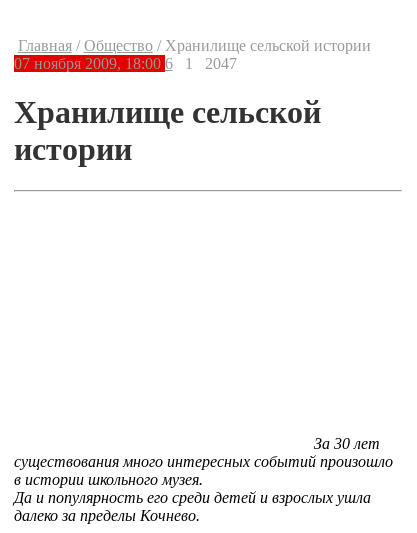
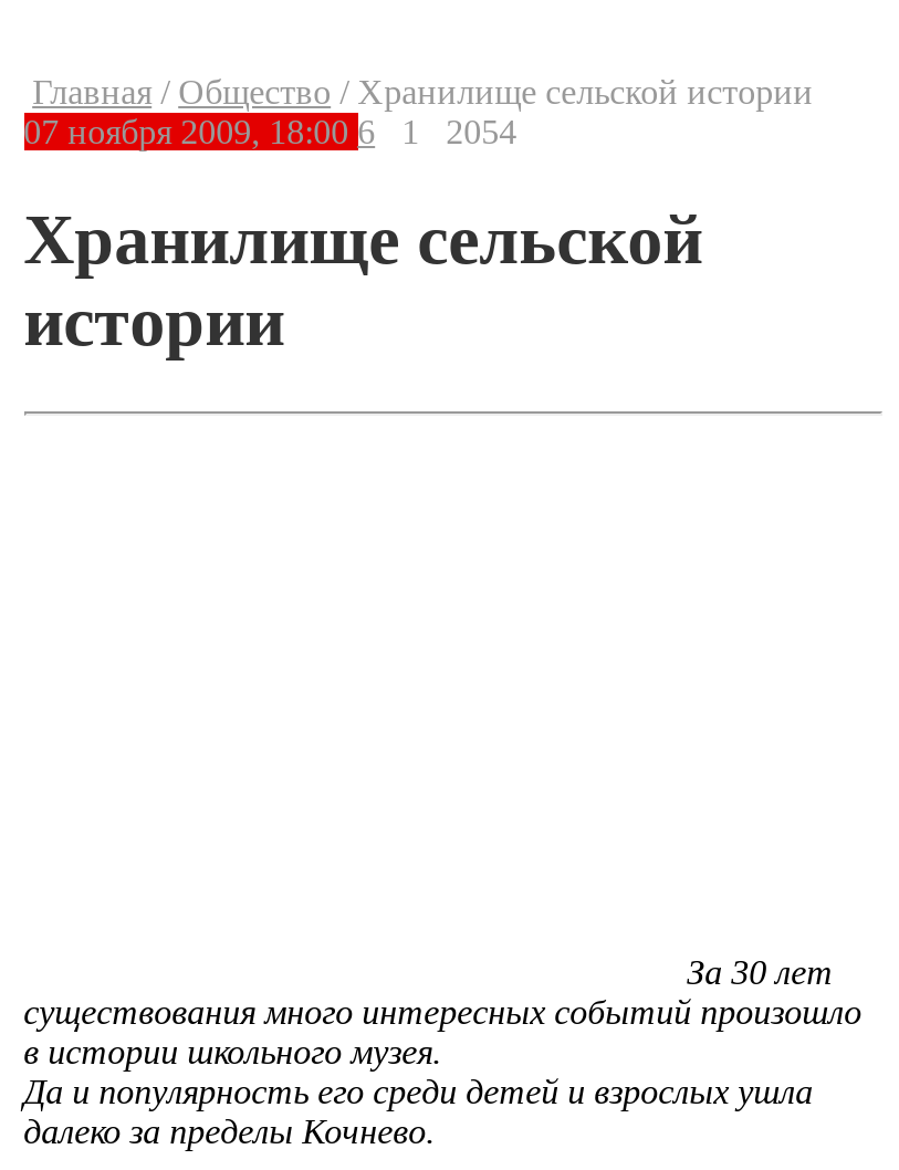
- 1 2047
+ 1 2054
